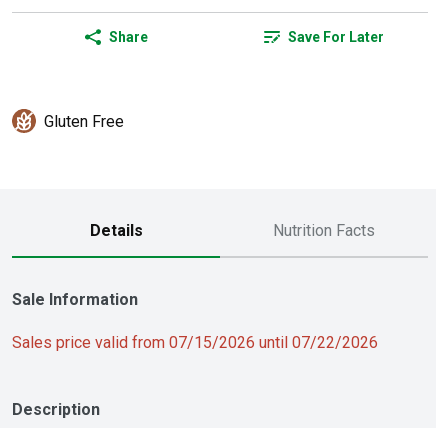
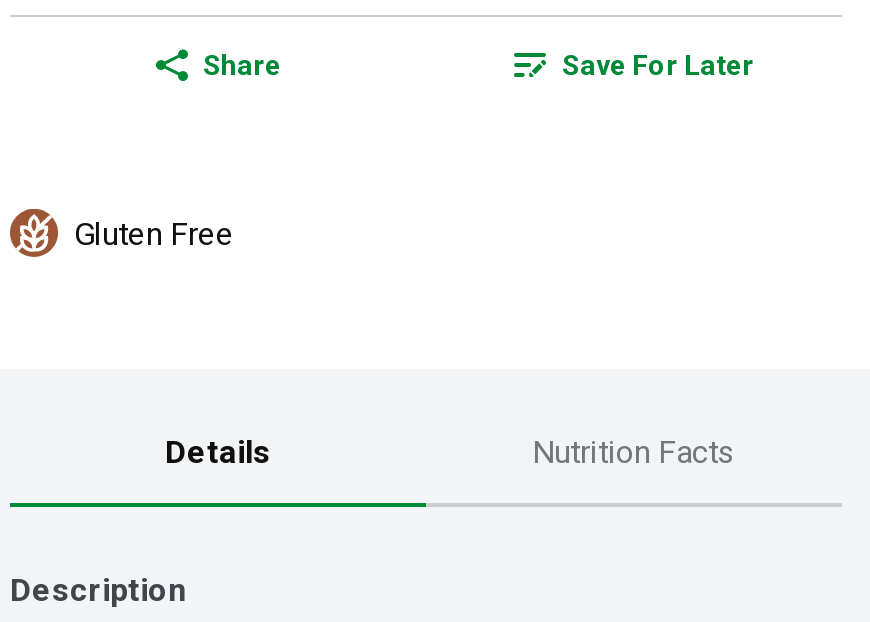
- Sale Information
- Sales price valid from 07/15/2026 until 07/22/2026
